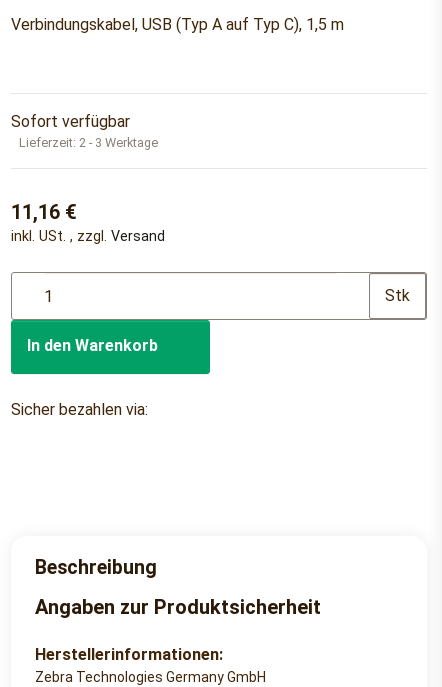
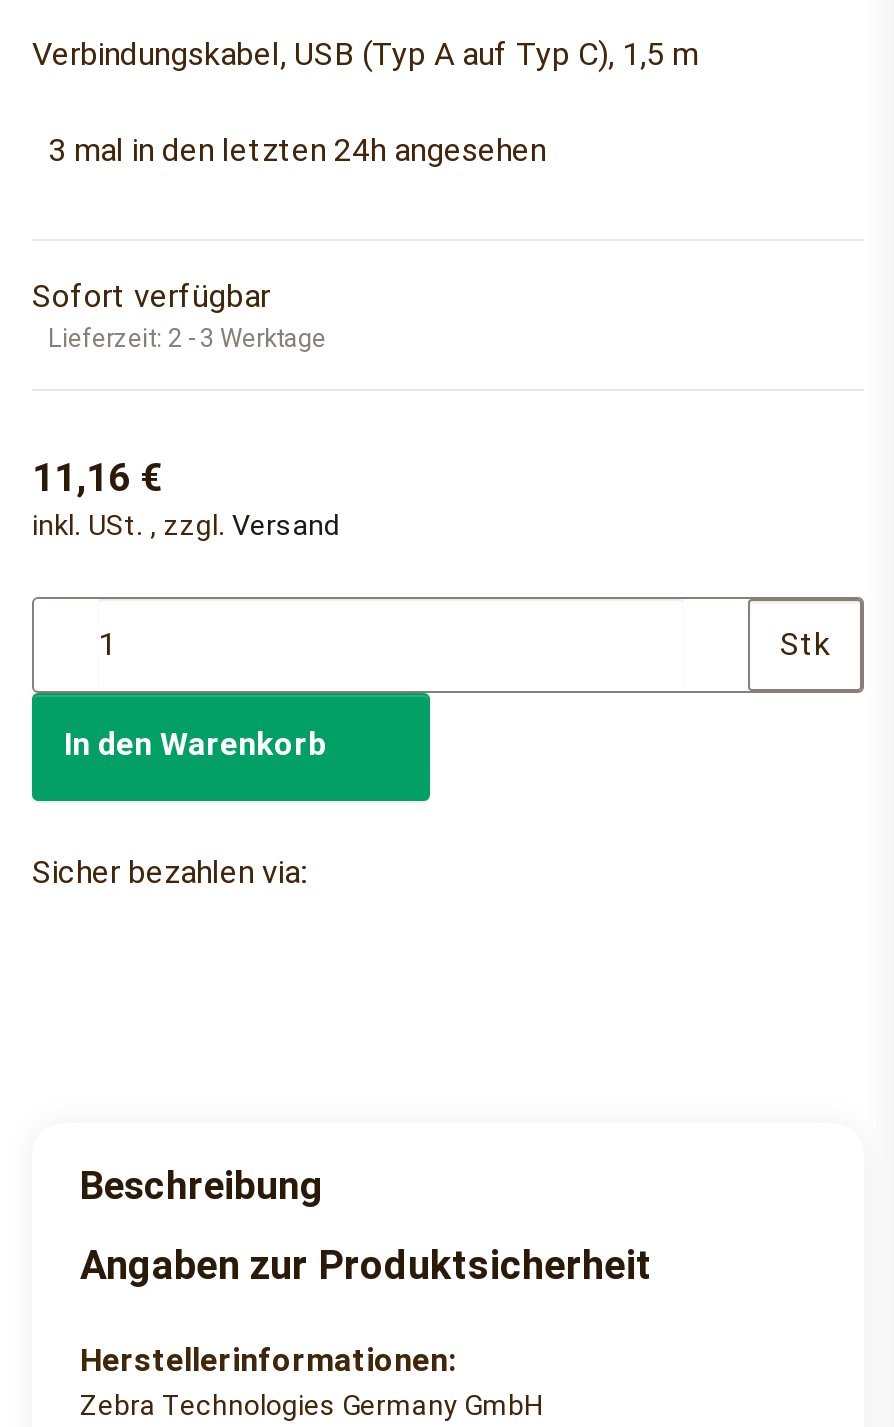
+ 3 mal in den letzten 24h angesehen
